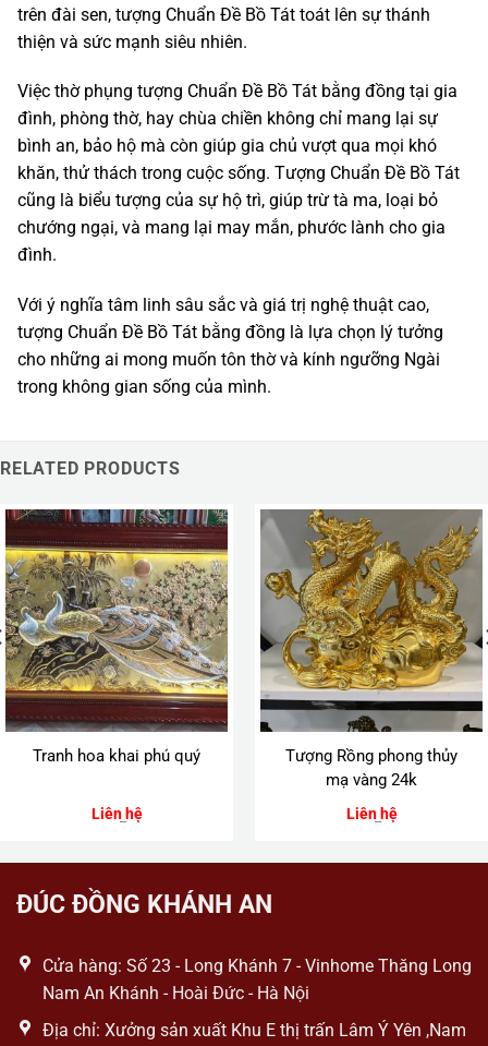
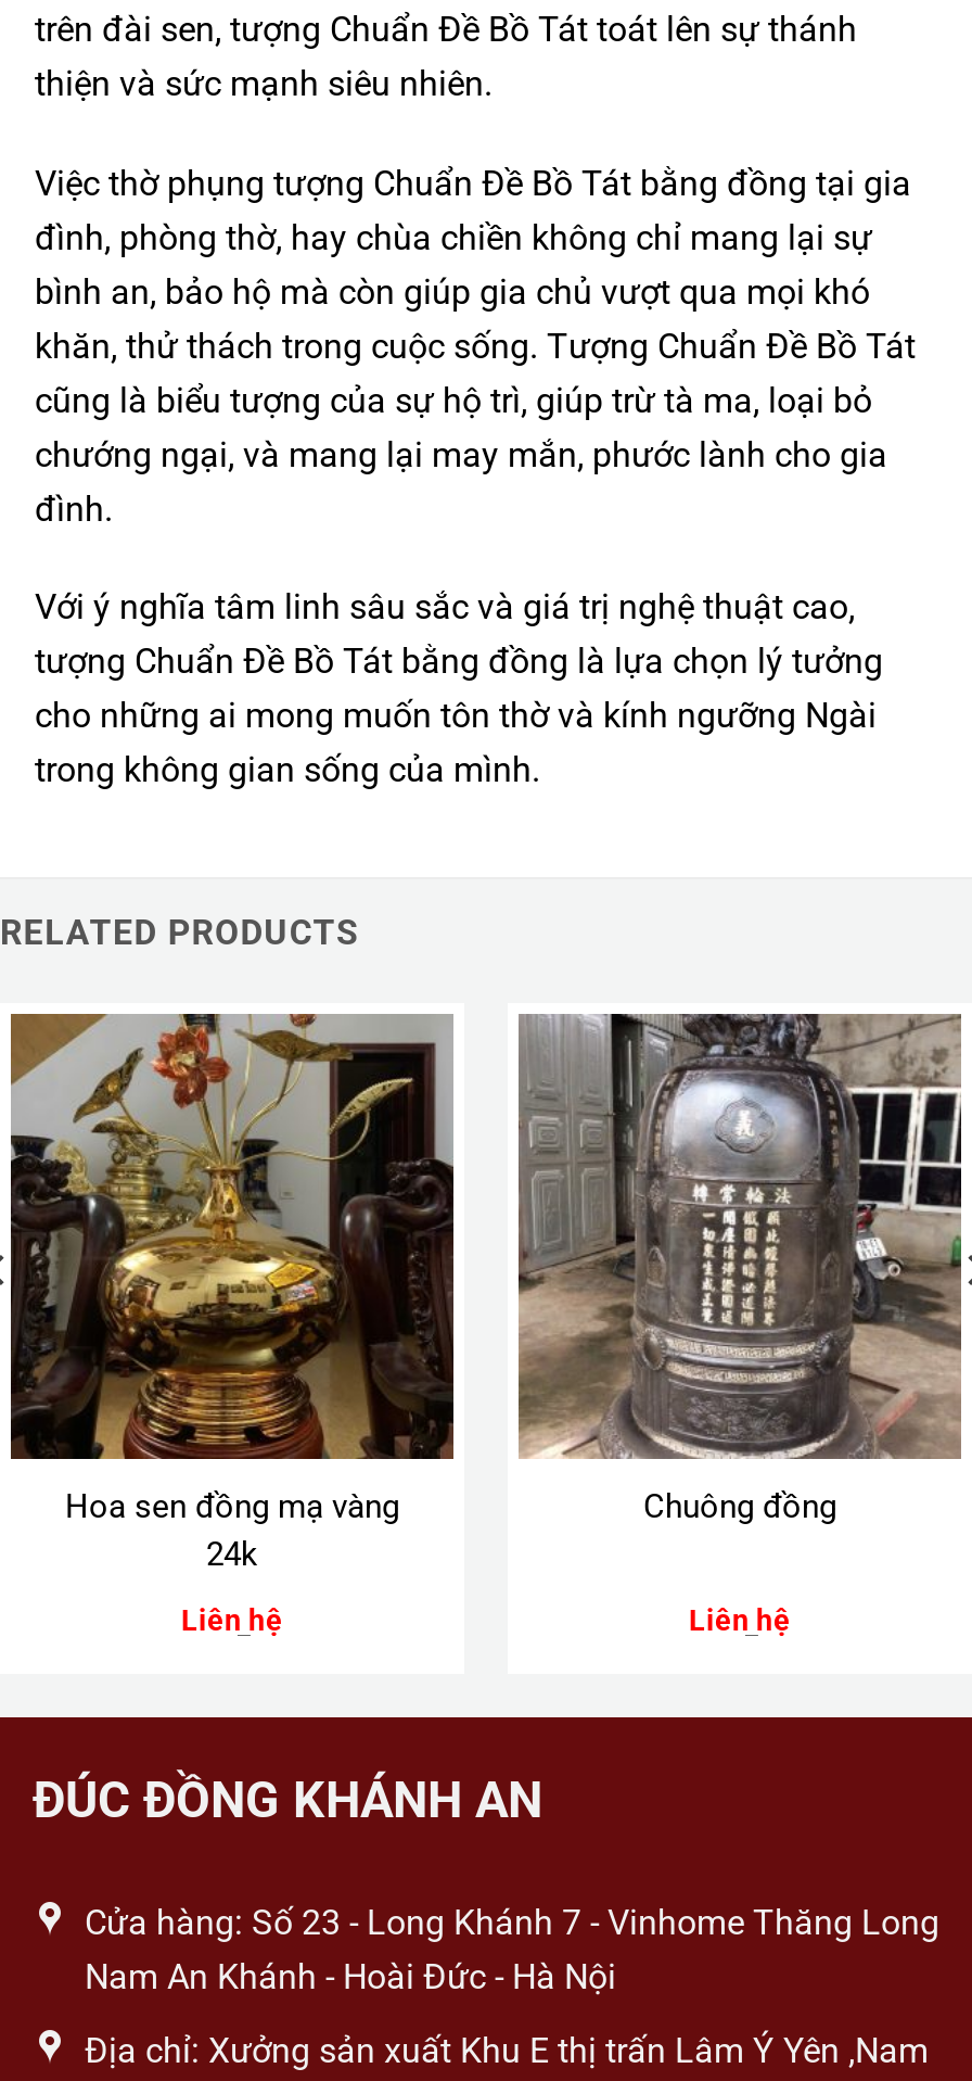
- [image]
- Tranh hoa khai phú quý
+ [image]
+ Hoa sen đồng mạ vàng
+ 24k

- [image]
- Tượng Rồng phong thủy
- mạ vàng 24k
+ [image]
+ Chuông đồng
